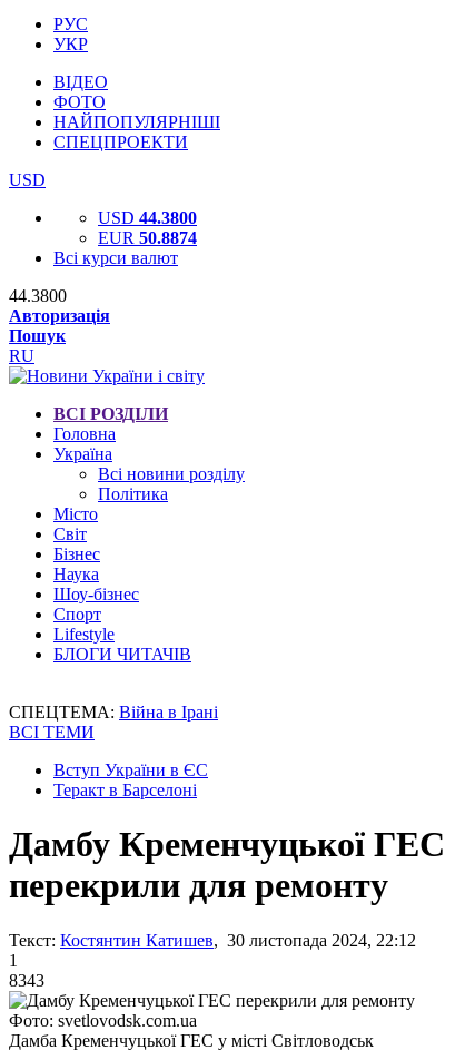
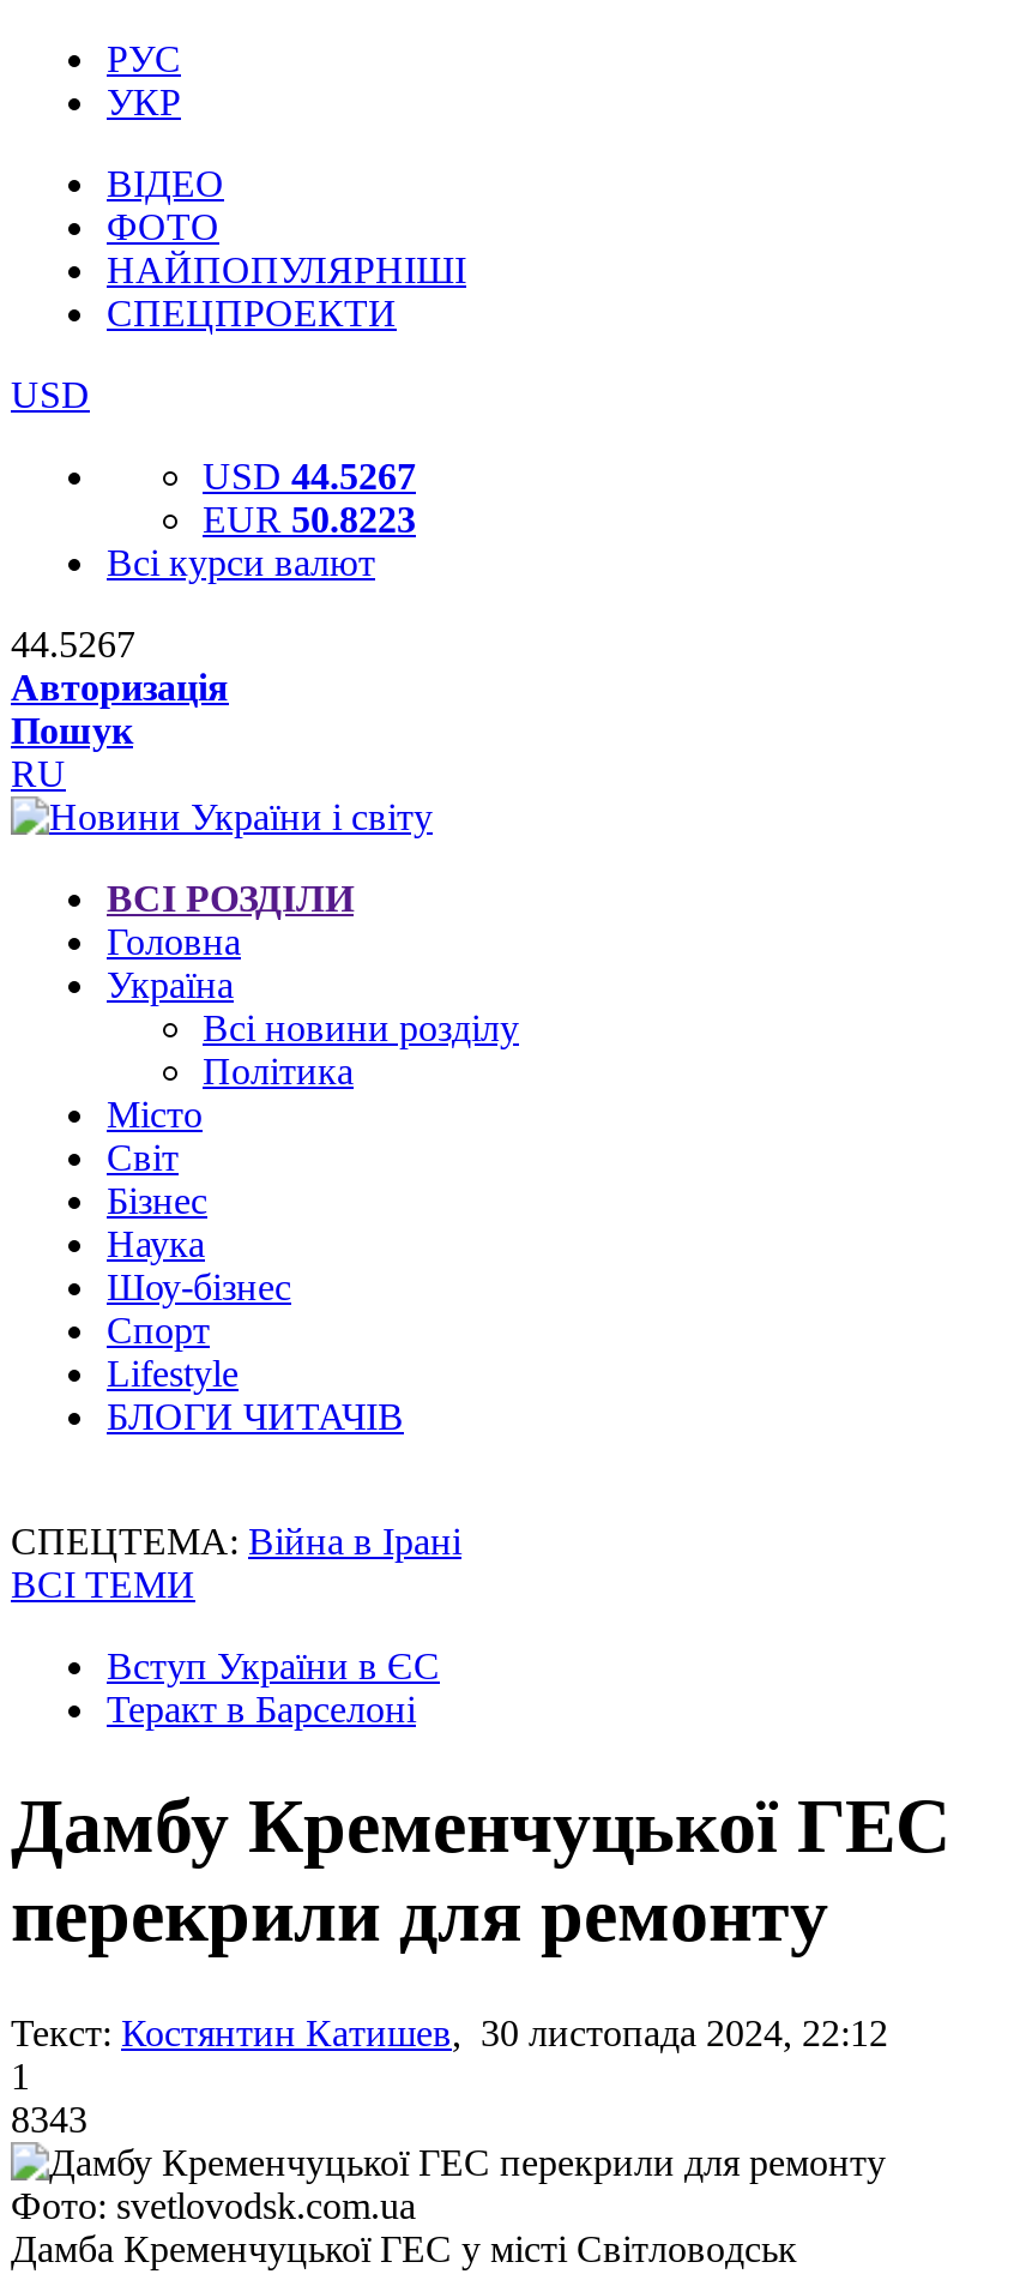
- USD 44.3800
+ USD 44.5267

- EUR 50.8874
+ EUR 50.8223

- 44.3800
+ 44.5267
